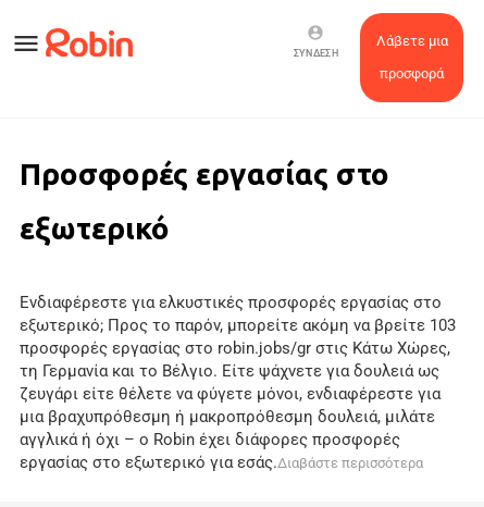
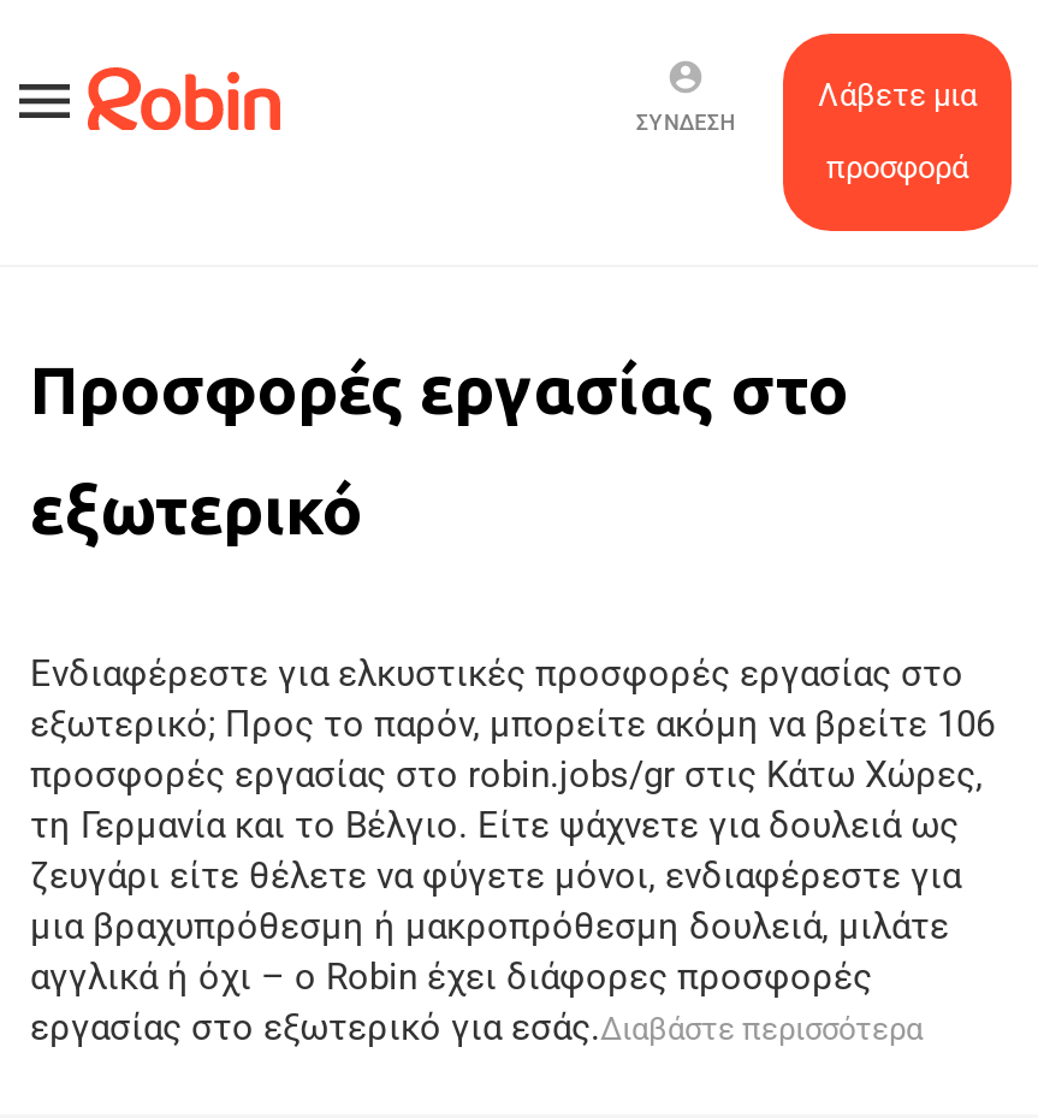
- εξωτερικό; Προς το παρόν, μπορείτε ακόμη να βρείτε 103
+ εξωτερικό; Προς το παρόν, μπορείτε ακόμη να βρείτε 106
